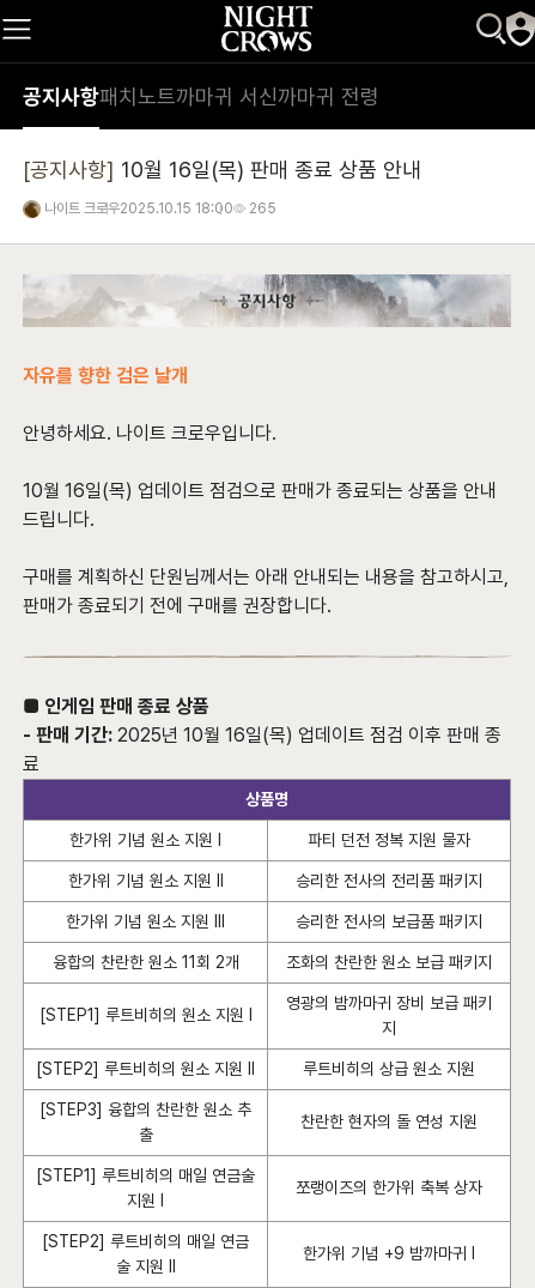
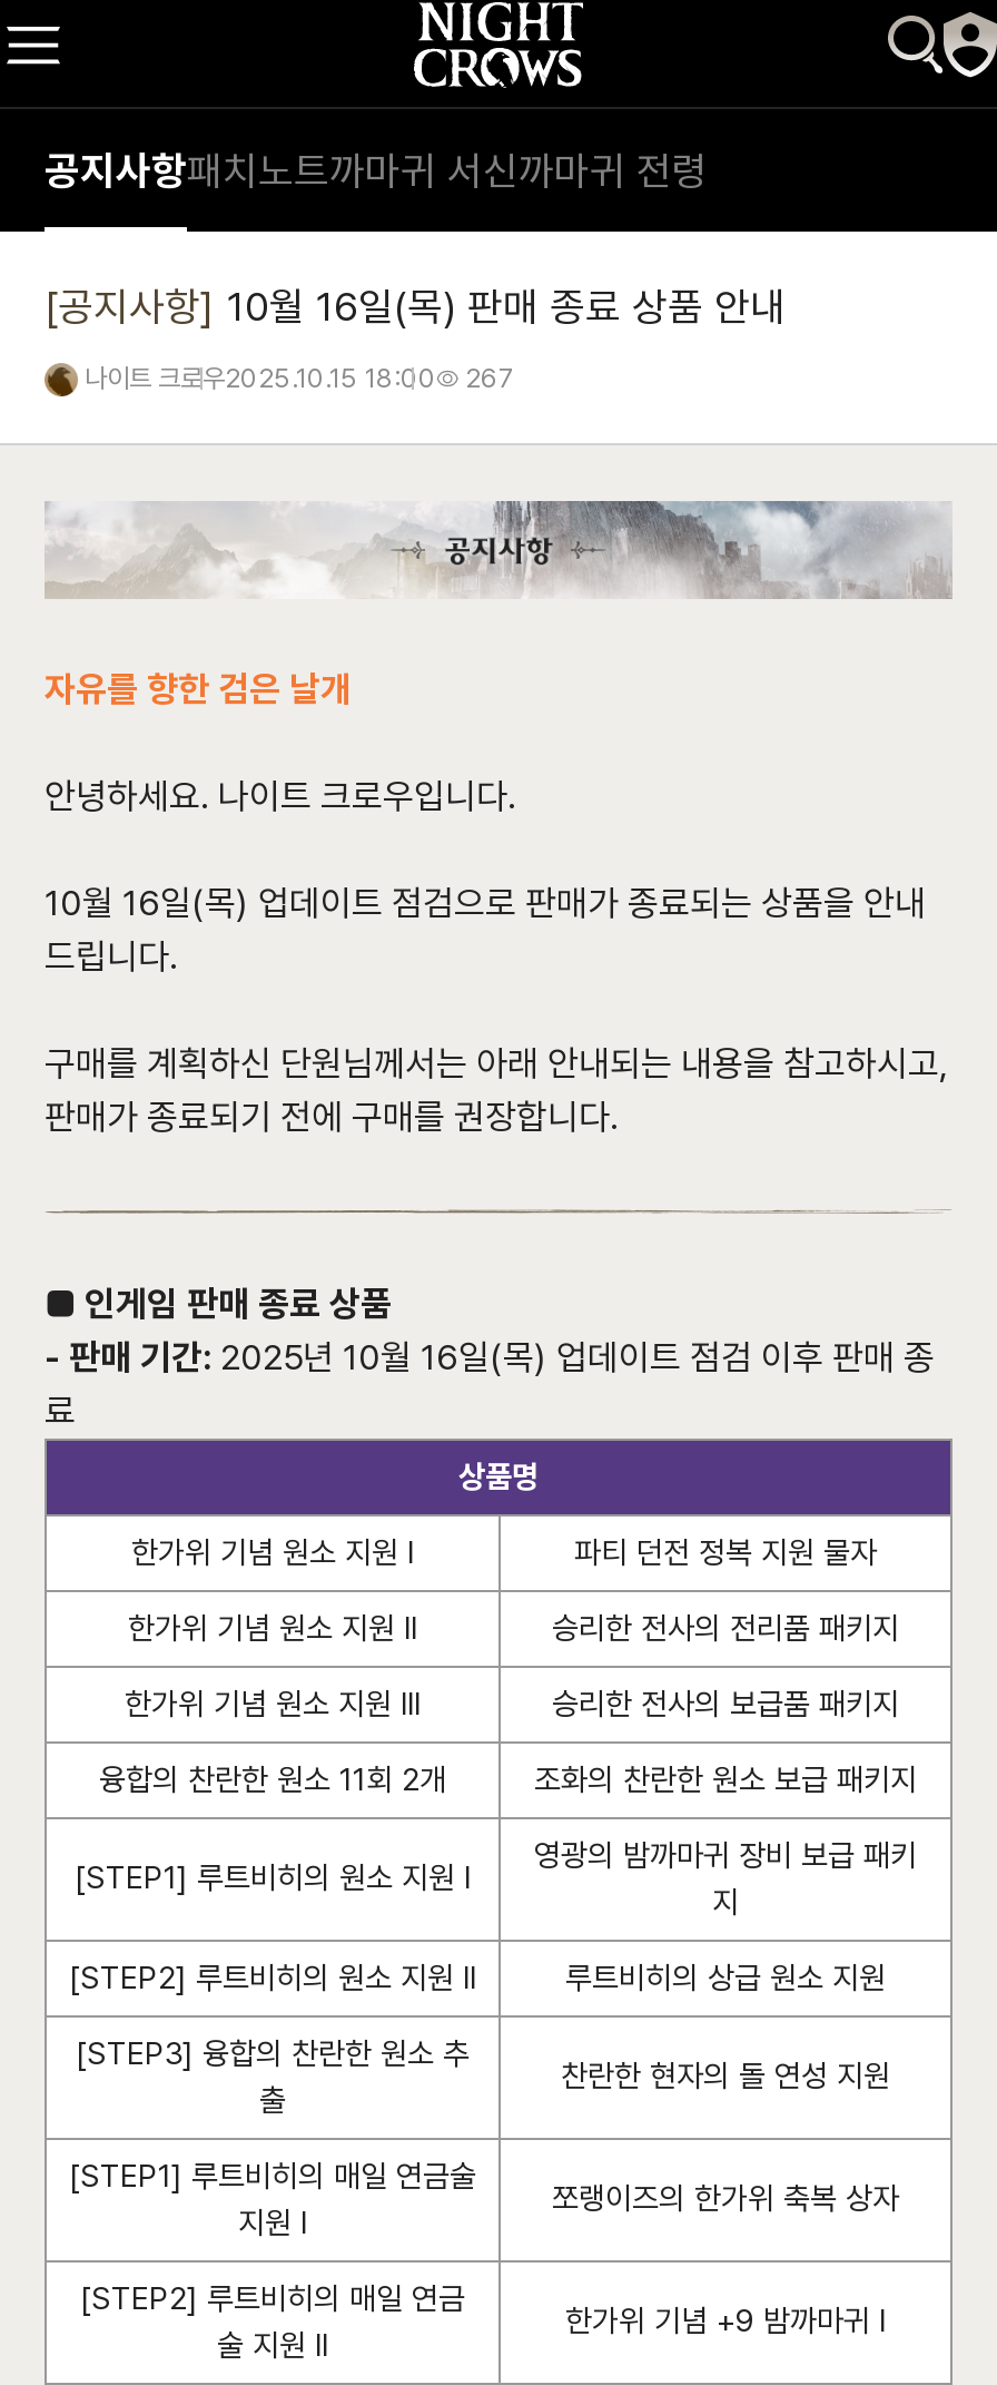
- 나이트 크로우2025.10.15 18:00 265
+ 나이트 크로우2025.10.15 18:00 267
